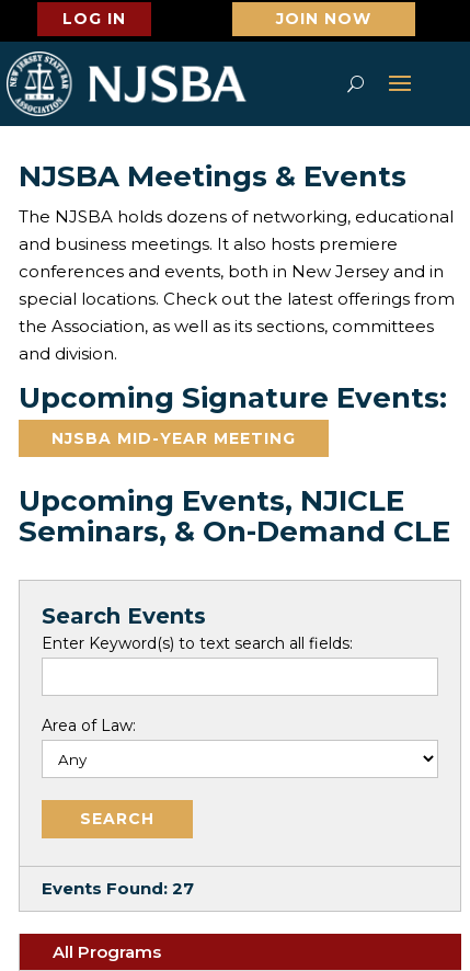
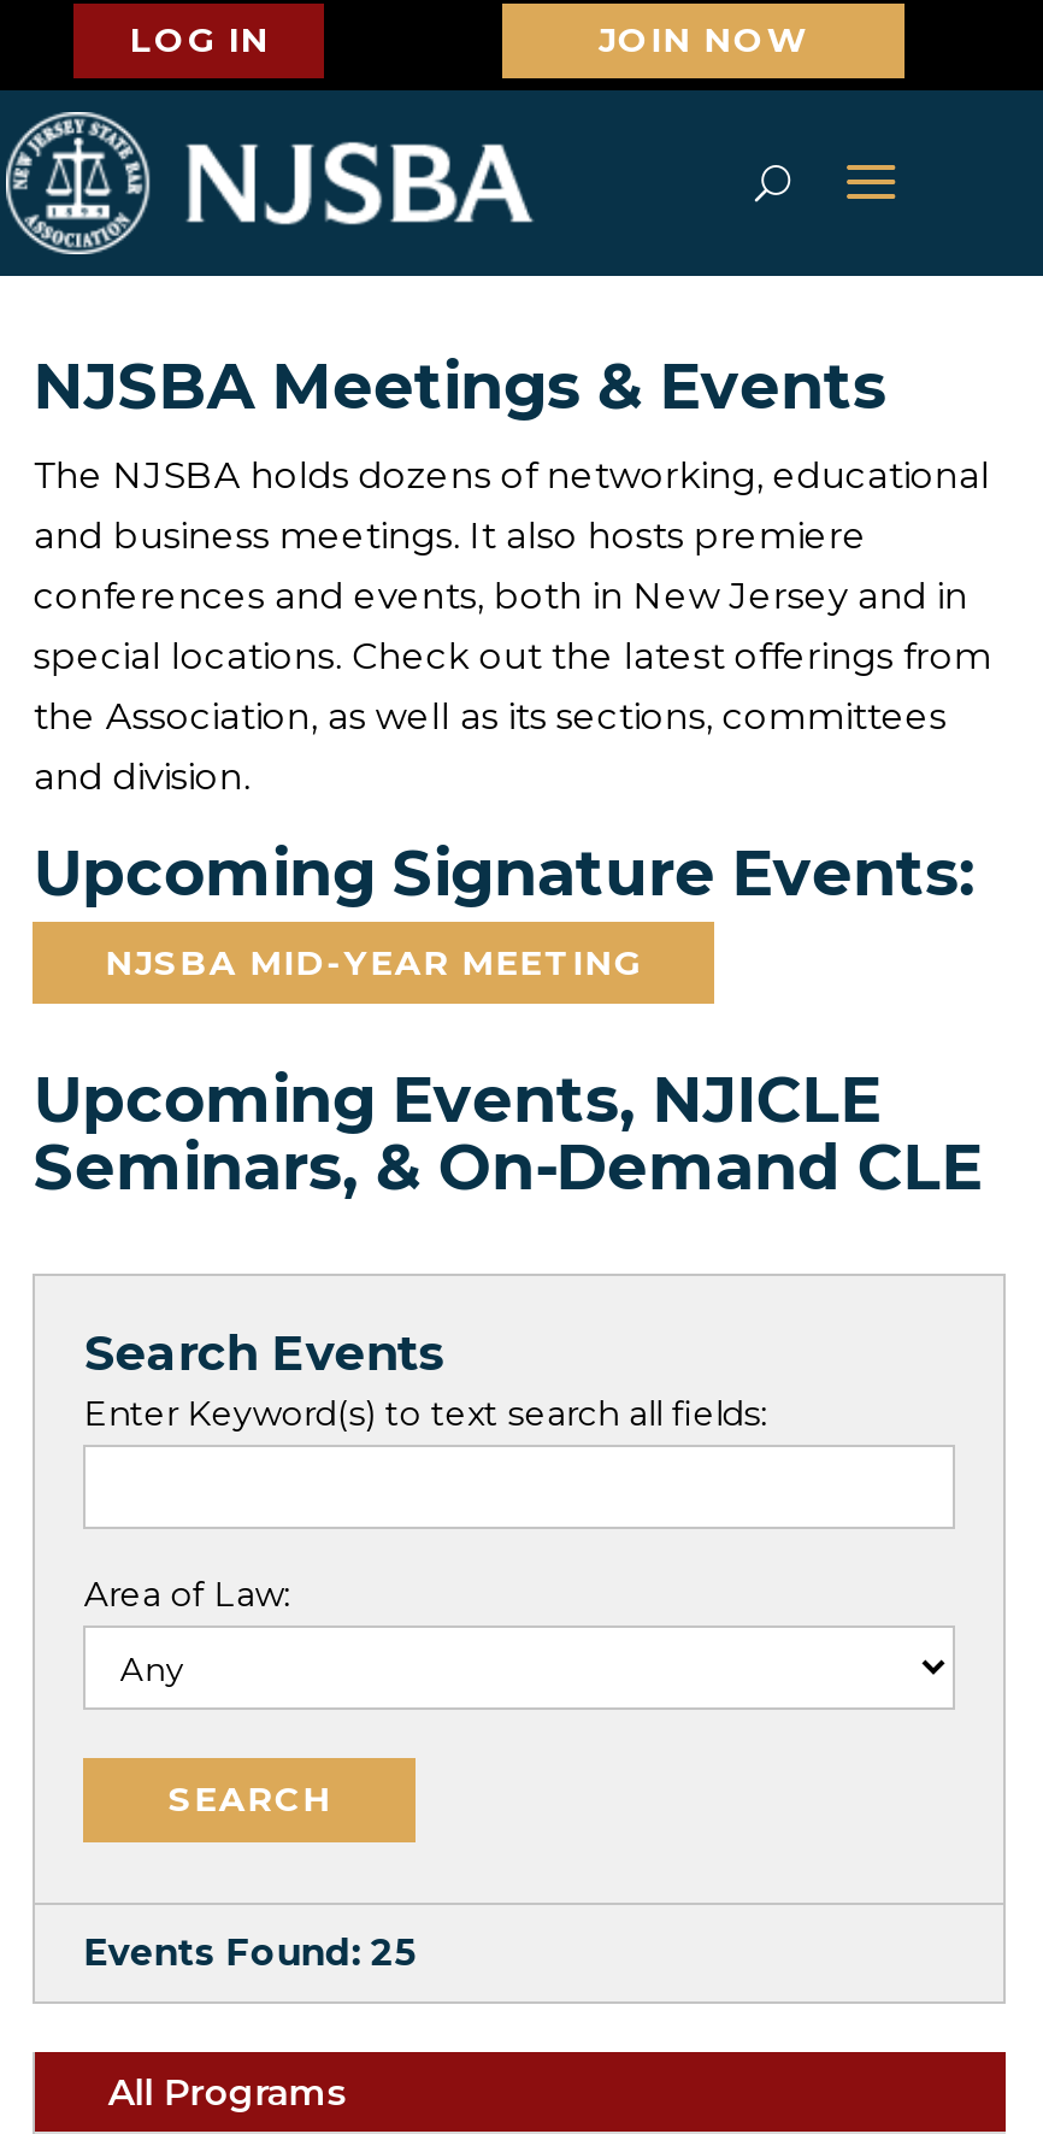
- Events Found: 27
+ Events Found: 25
